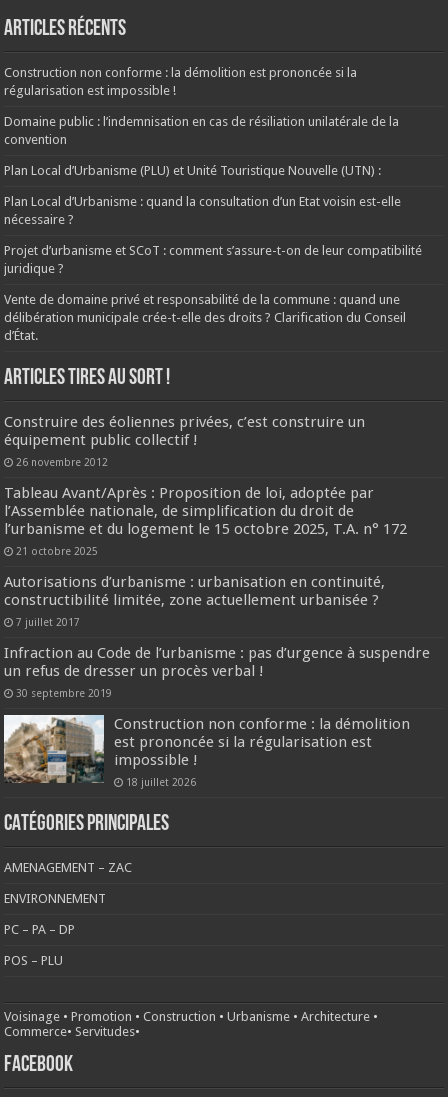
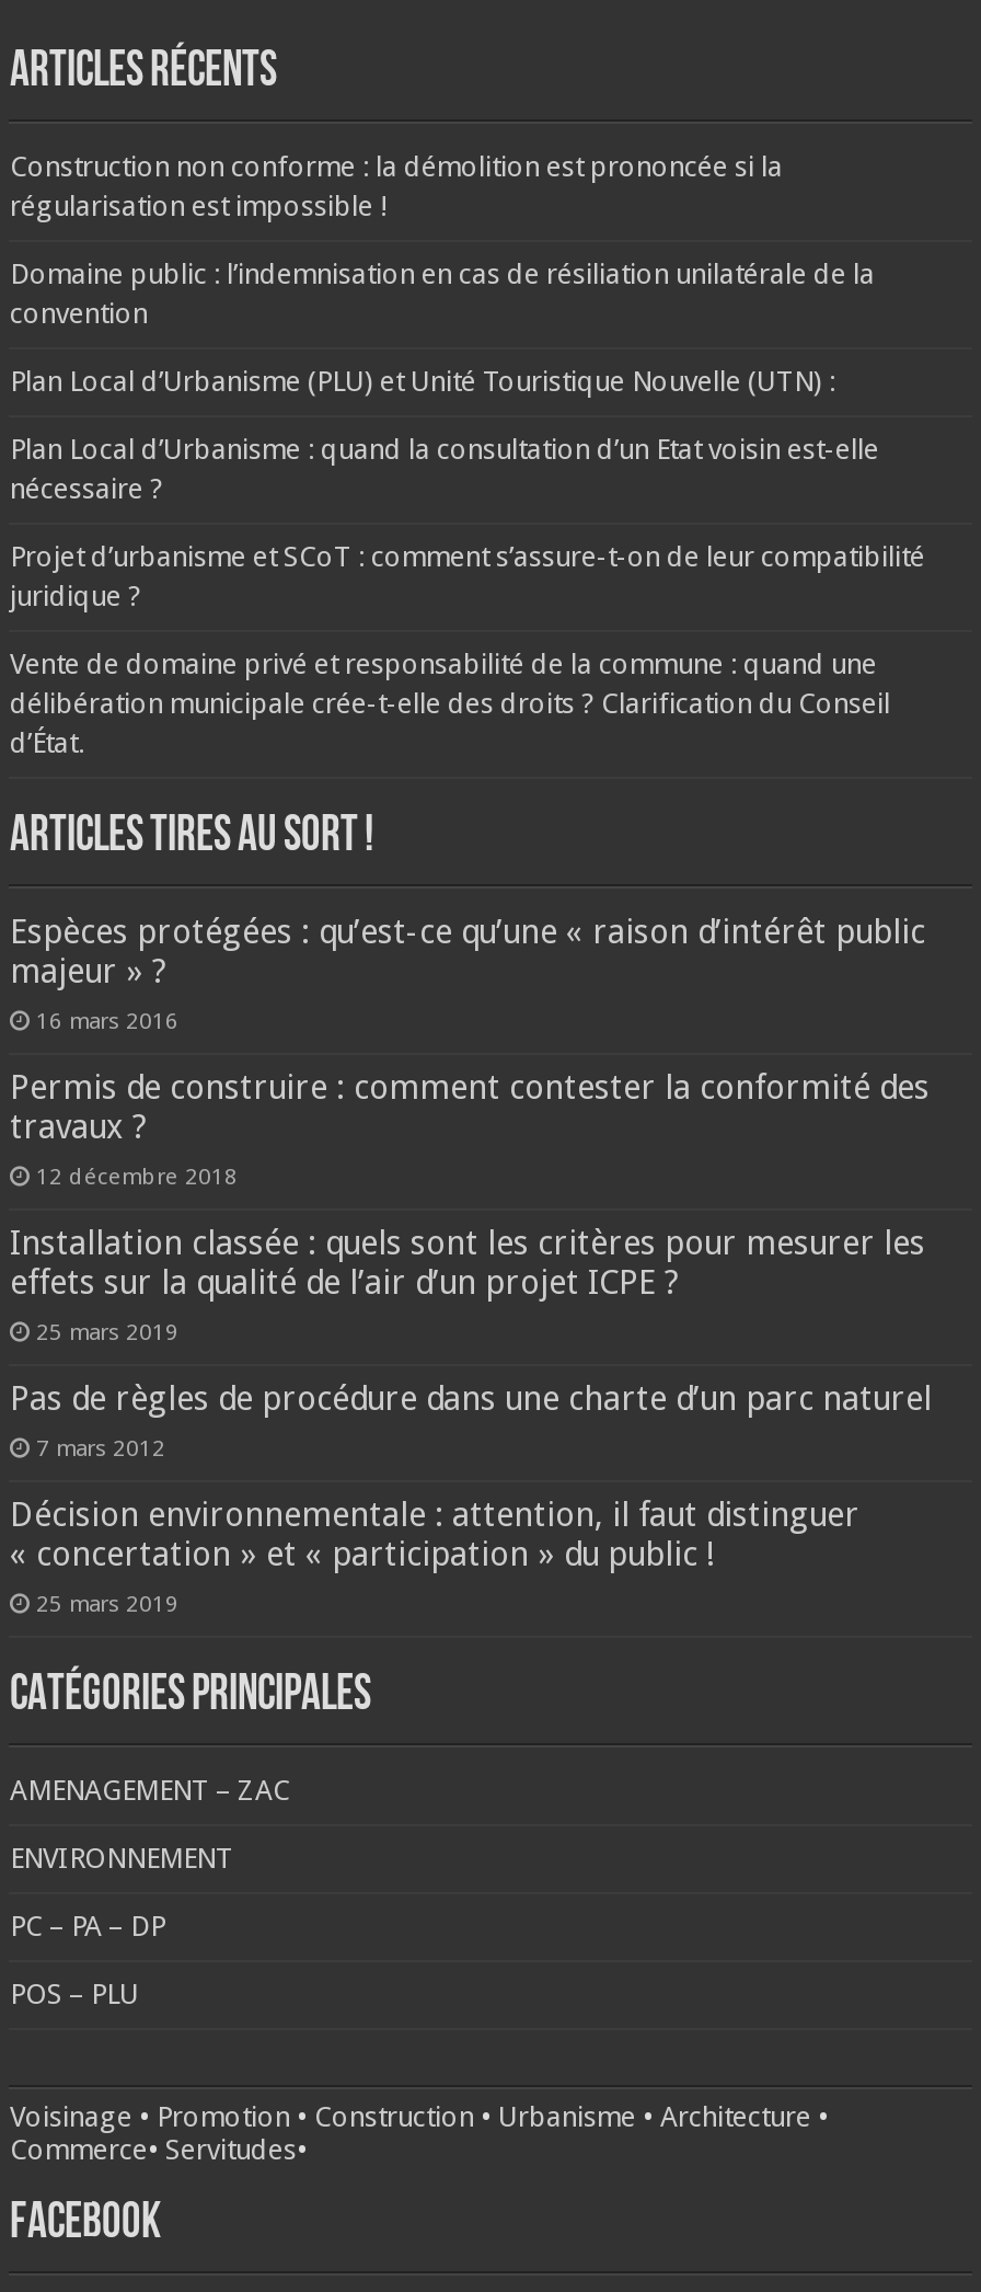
- Construire des éoliennes privées, c’est construire un
- équipement public collectif !
- 26 novembre 2012
+ Espèces protégées : qu’est-ce qu’une « raison d’intérêt public
+ majeur » ?
+ 16 mars 2016

- Tableau Avant/Après : Proposition de loi, adoptée par
- l’Assemblée nationale, de simplification du droit de
- l’urbanisme et du logement le 15 octobre 2025, T.A. n° 172
- 21 octobre 2025
+ Permis de construire : comment contester la conformité des
+ travaux ?
+ 12 décembre 2018

- Autorisations d’urbanisme : urbanisation en continuité,
- constructibilité limitée, zone actuellement urbanisée ?
- 7 juillet 2017
+ Installation classée : quels sont les critères pour mesurer les
+ effets sur la qualité de l’air d’un projet ICPE ?
+ 25 mars 2019

- Infraction au Code de l’urbanisme : pas d’urgence à suspendre
- un refus de dresser un procès verbal !
- 30 septembre 2019
+ Pas de règles de procédure dans une charte d’un parc naturel
+ 7 mars 2012

- Construction non conforme : la démolition
- est prononcée si la régularisation est
- impossible !
- 18 juillet 2026
+ Décision environnementale : attention, il faut distinguer
+ « concertation » et « participation » du public !
+ 25 mars 2019
